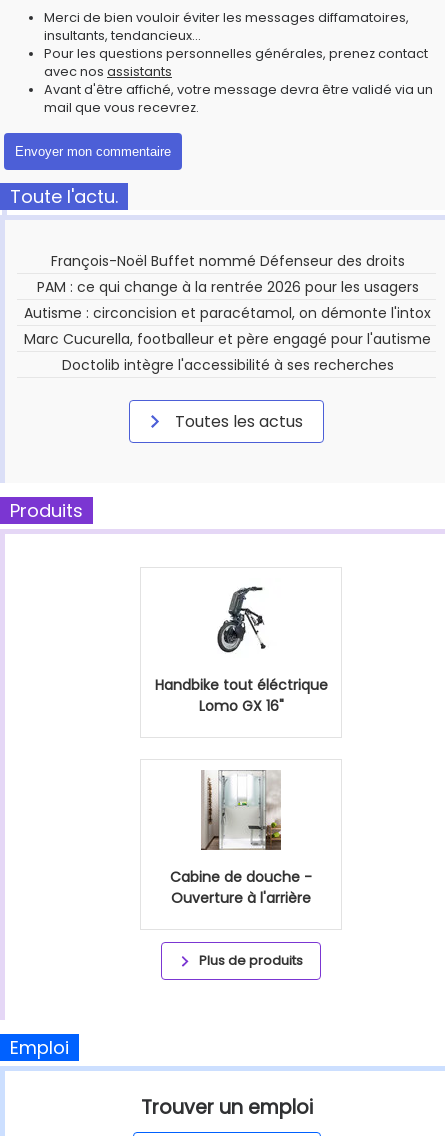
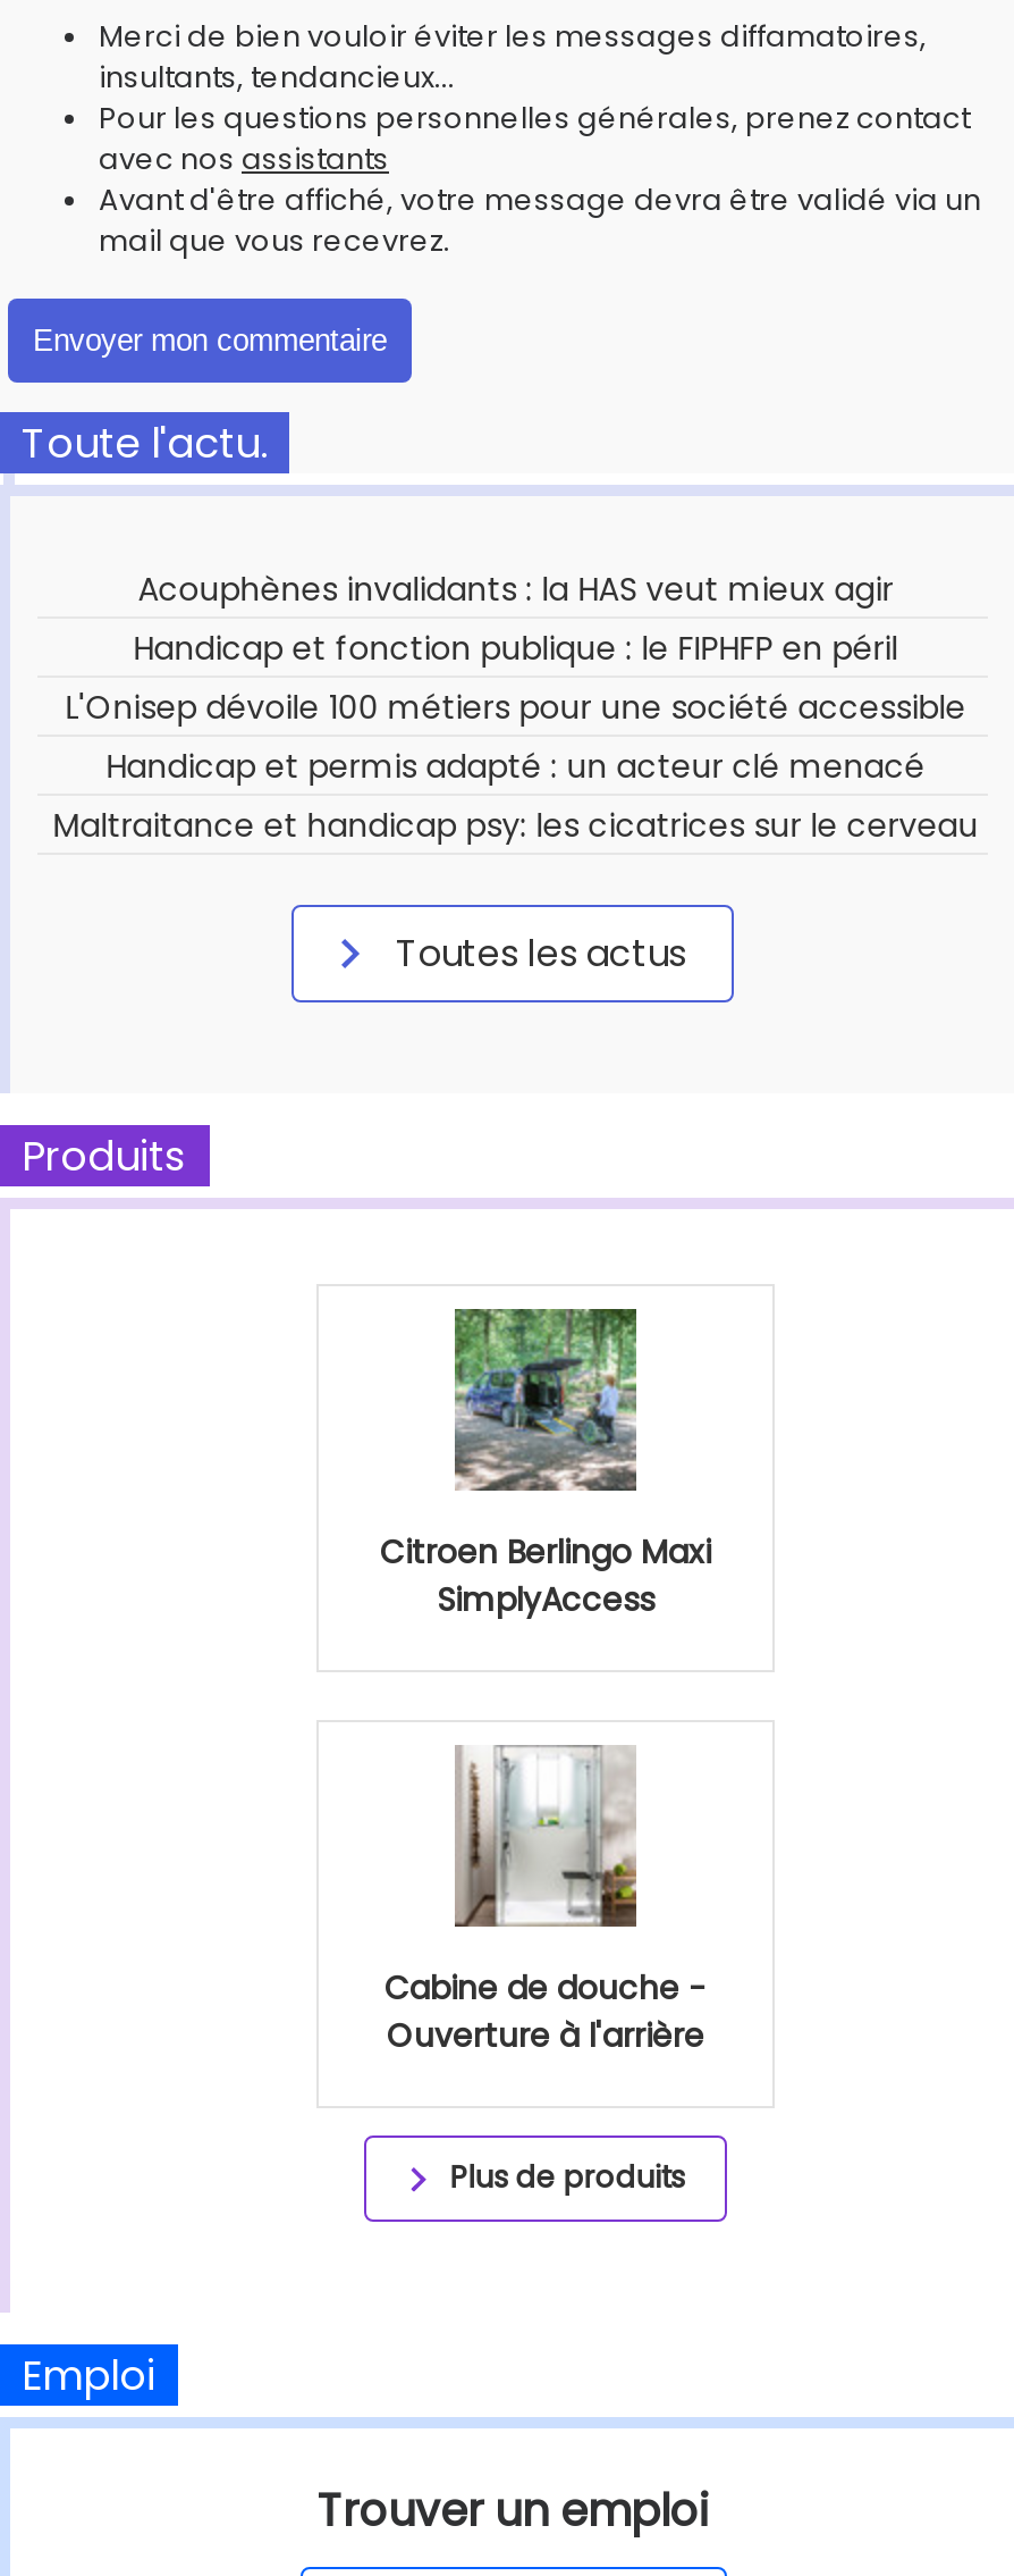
- François-Noël Buffet nommé Défenseur des droits
- PAM : ce qui change à la rentrée 2026 pour les usagers
- Autisme : circoncision et paracétamol, on démonte l'intox
- Marc Cucurella, footballeur et père engagé pour l'autisme
- Doctolib intègre l'accessibilité à ses recherches
+ Acouphènes invalidants : la HAS veut mieux agir
+ Handicap et fonction publique : le FIPHFP en péril
+ L'Onisep dévoile 100 métiers pour une société accessible
+ Handicap et permis adapté : un acteur clé menacé
+ Maltraitance et handicap psy: les cicatrices sur le cerveau

- [image]
- Handbike tout éléctrique
- Lomo GX 16"
+ [image]
+ Citroen Berlingo Maxi
+ SimplyAccess
